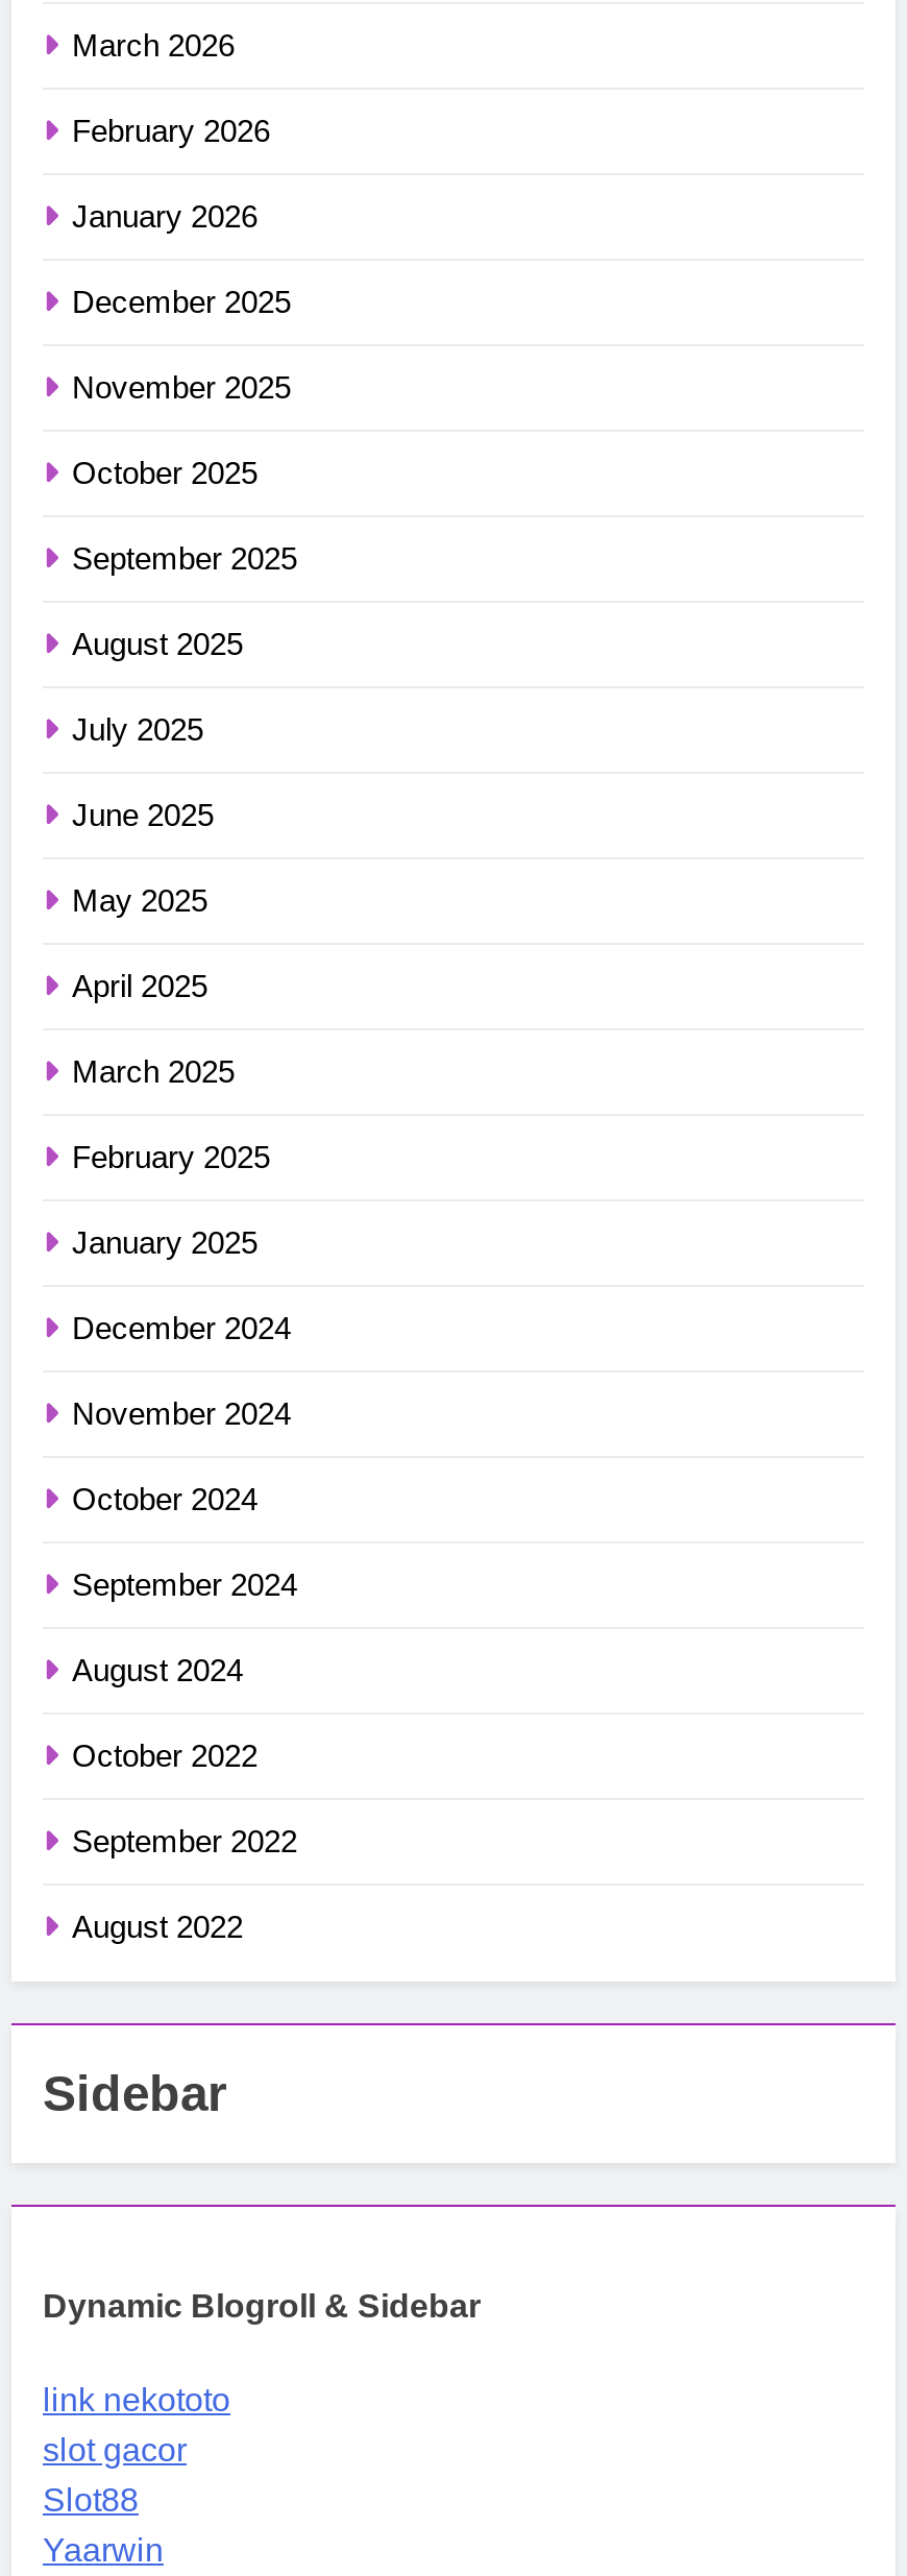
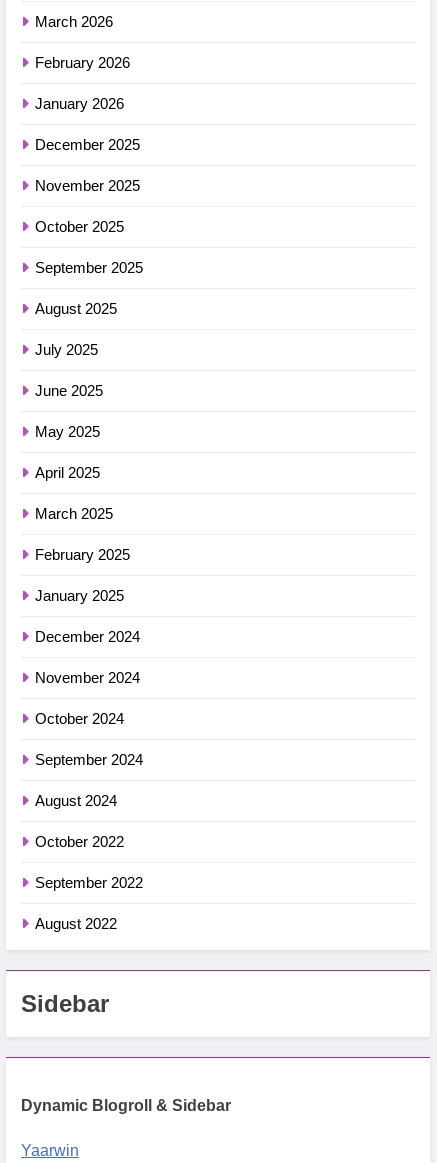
- link nekototo
- slot gacor
- Slot88
